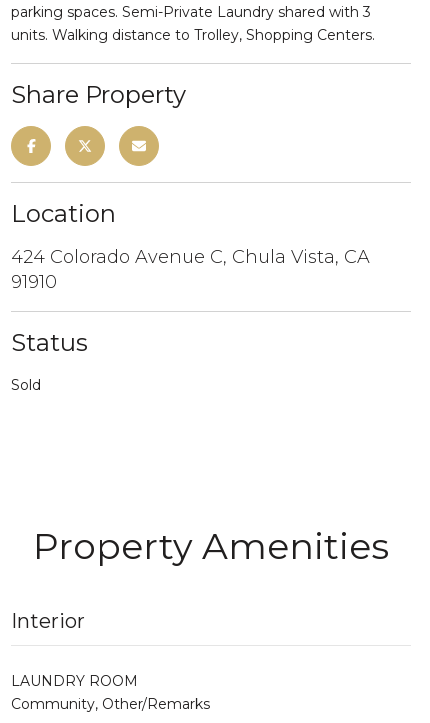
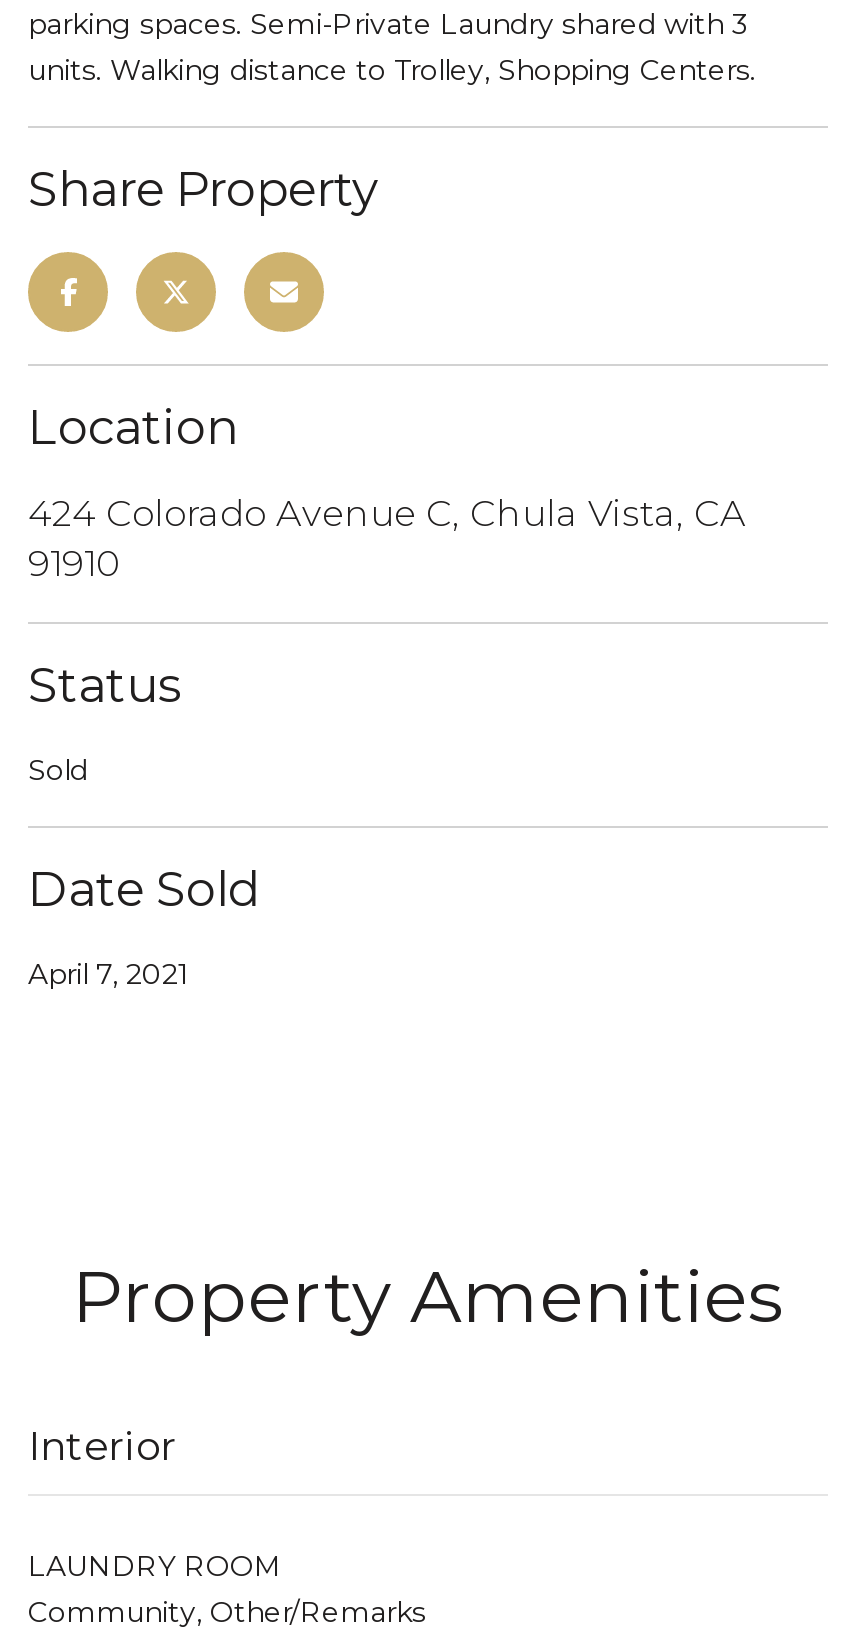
+ Date Sold
+ April 7, 2021
